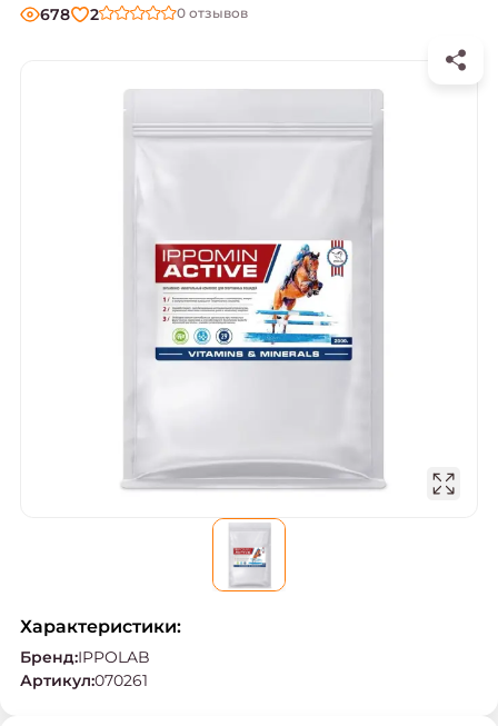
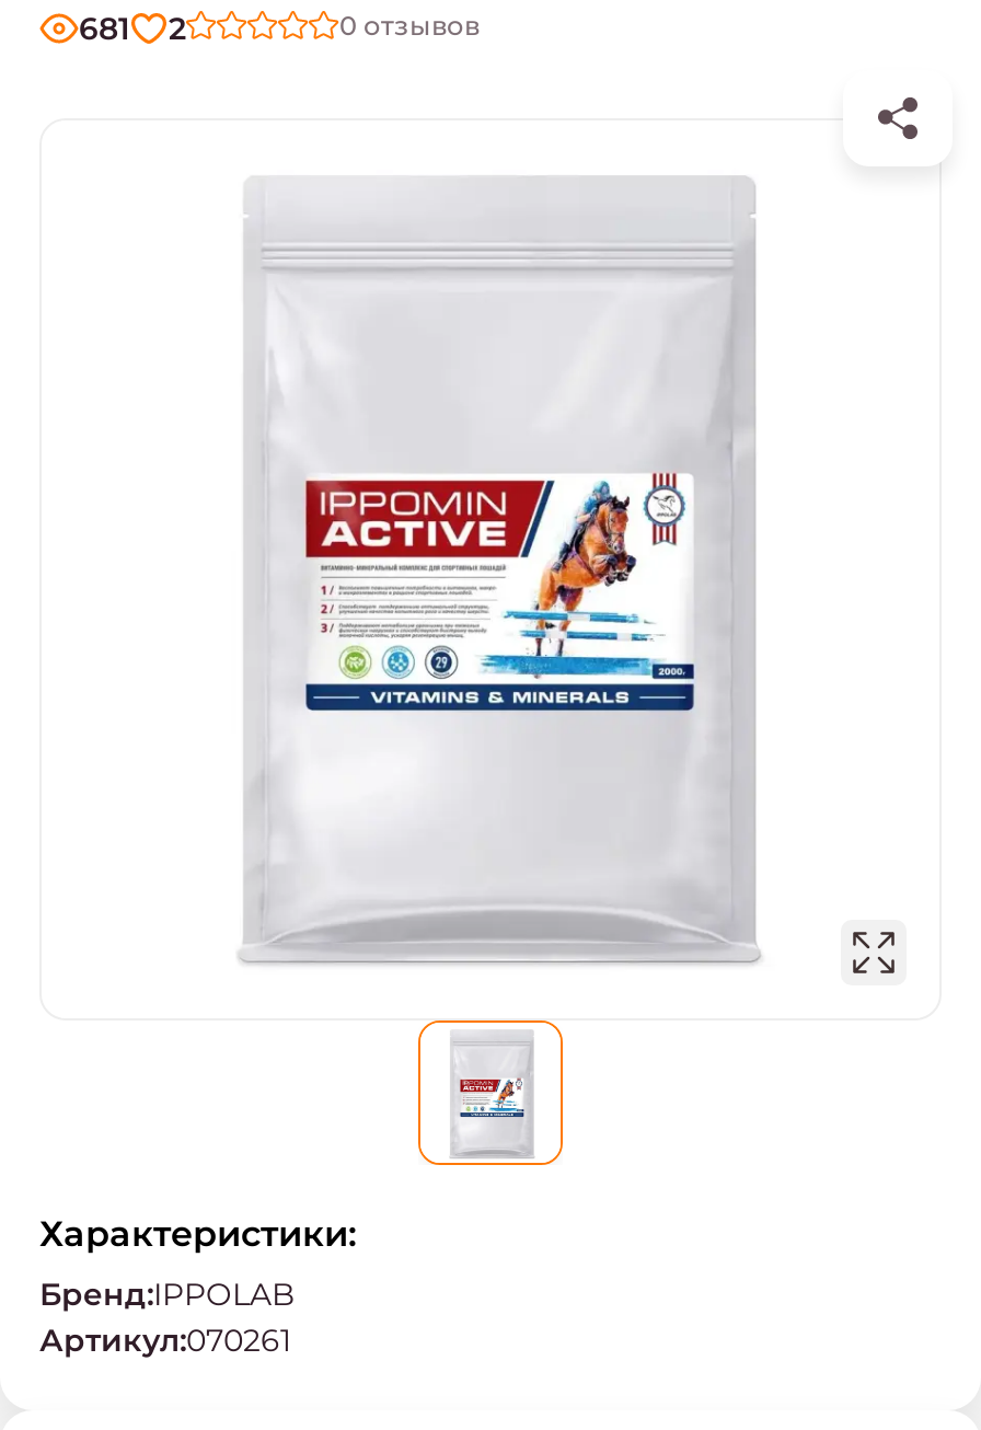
- 678 2
+ 681 2
